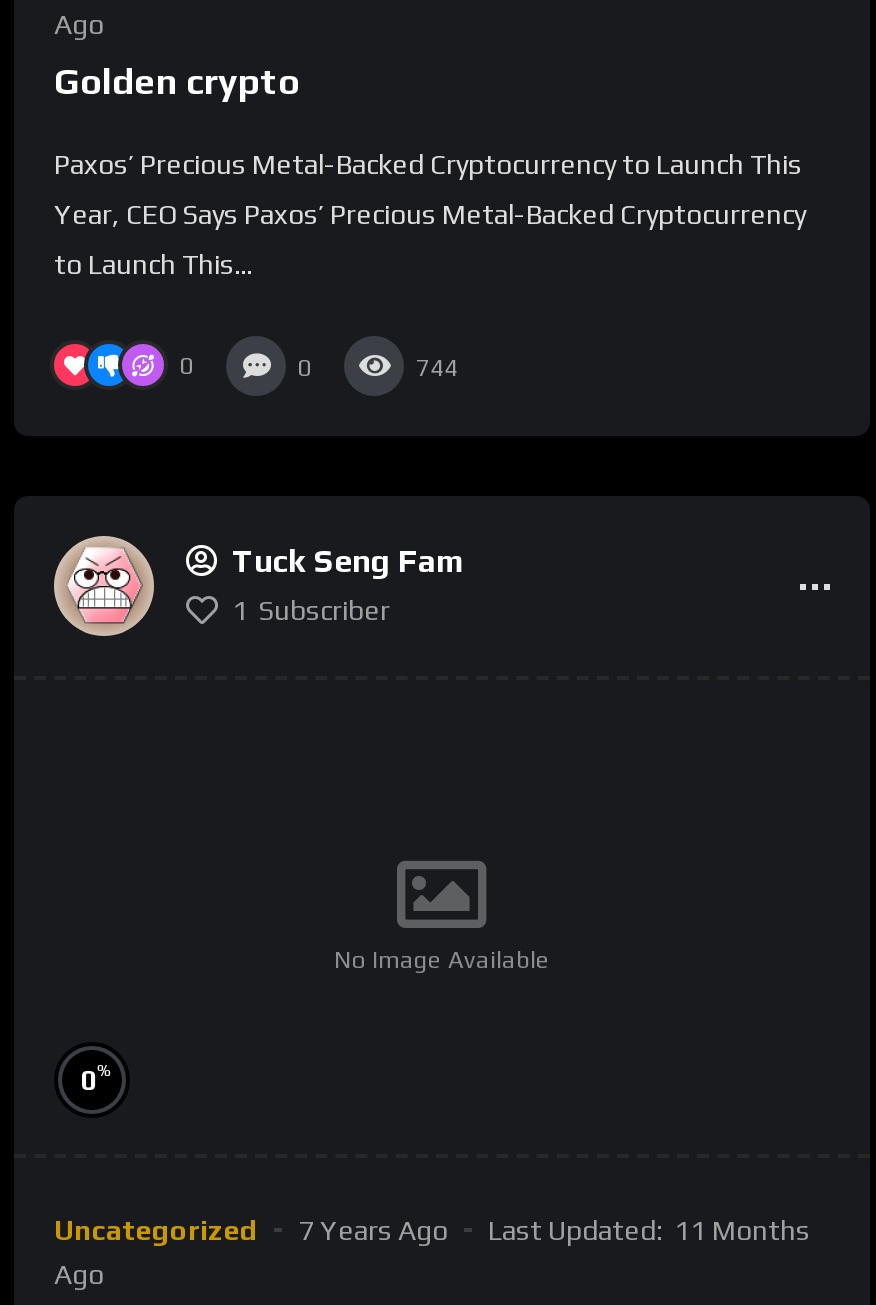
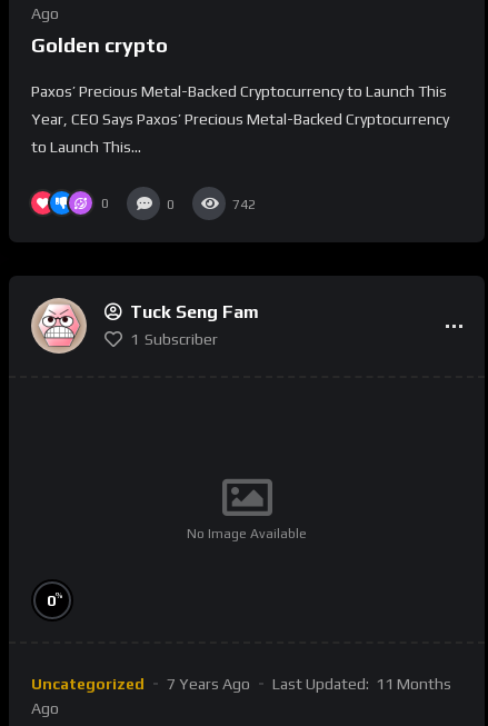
- 744
+ 742
